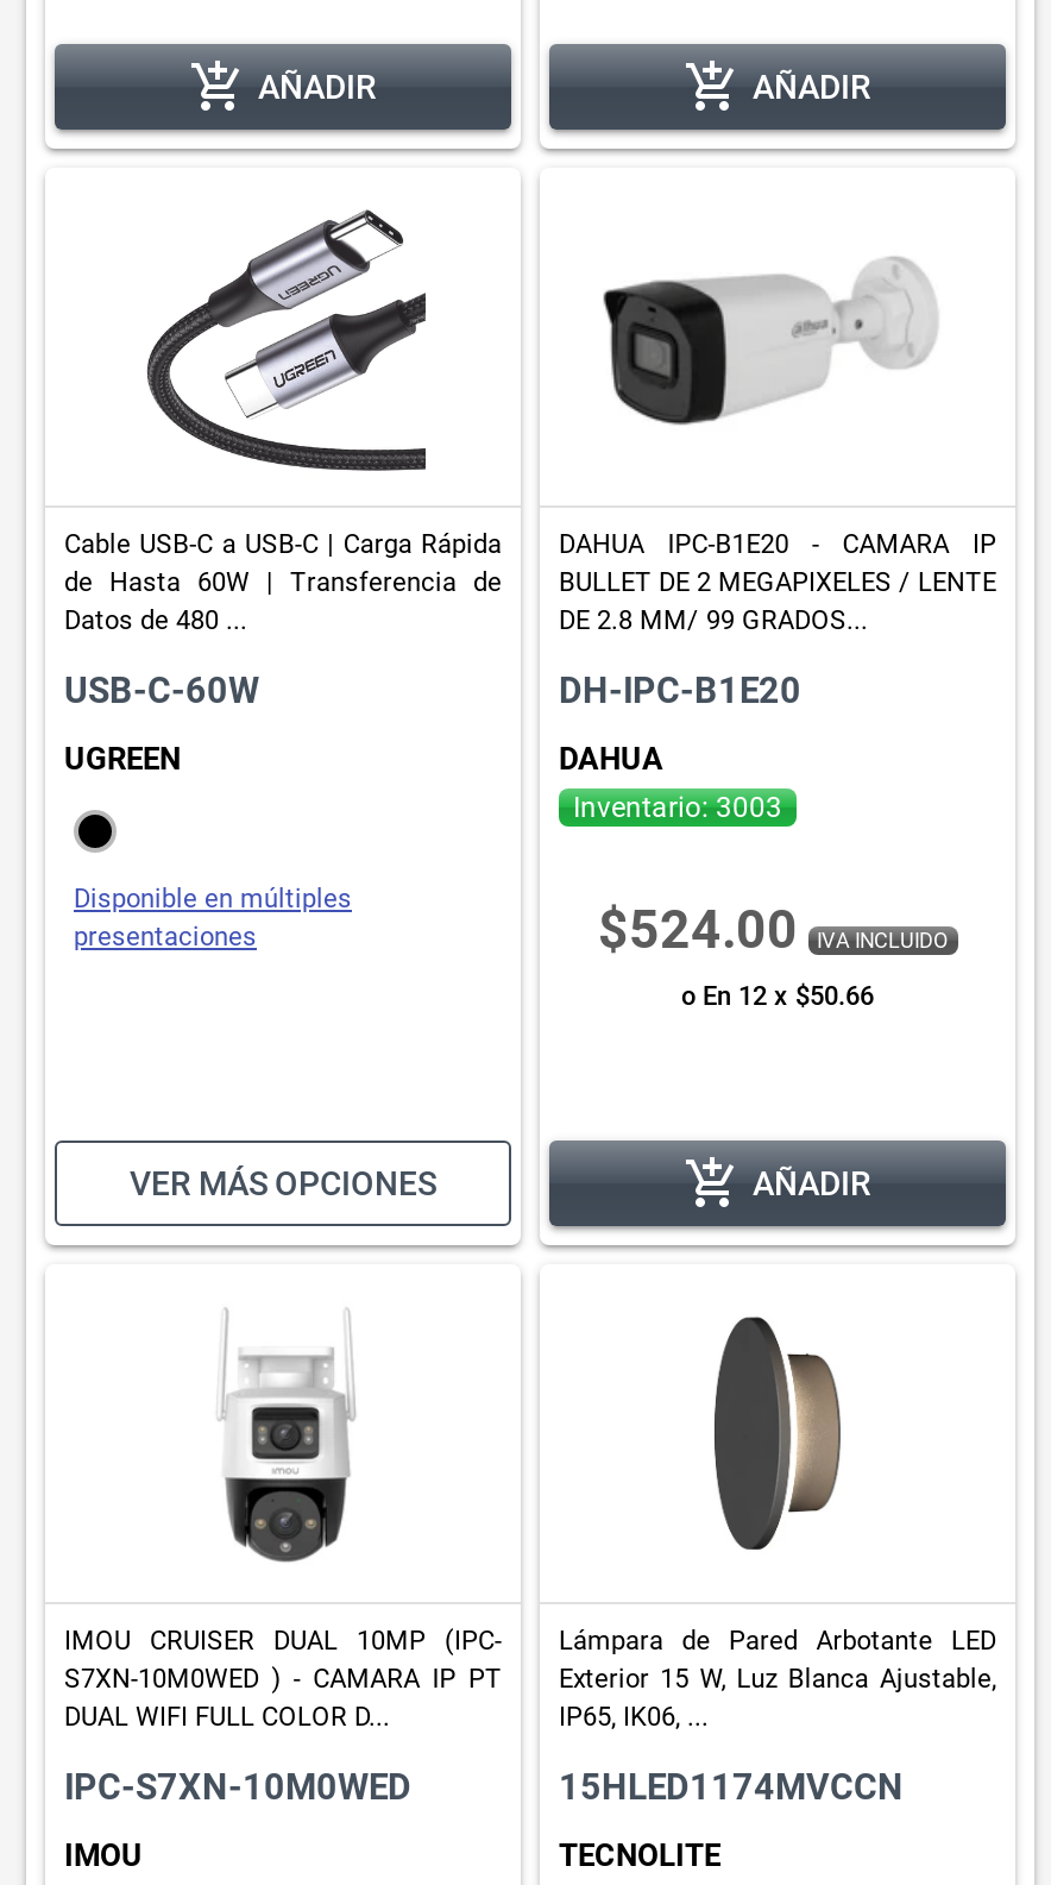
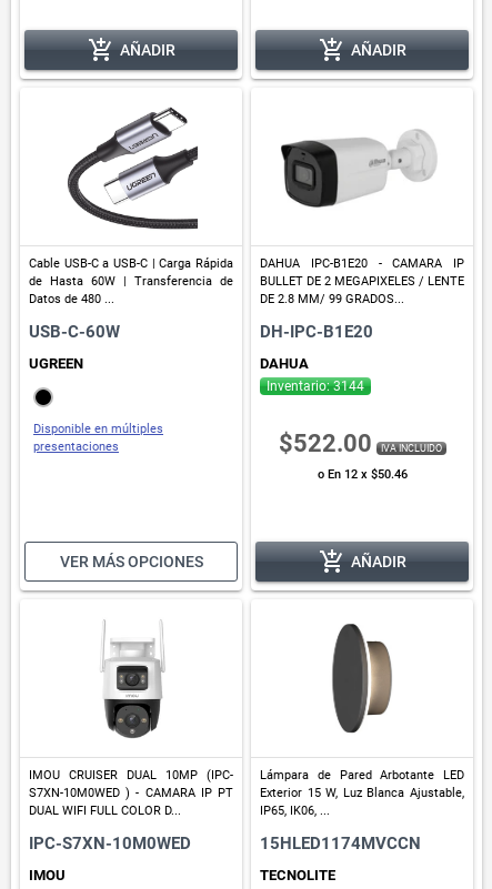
- Inventario: 3003
+ Inventario: 3144

- $524.00 IVA INCLUIDO
+ $522.00 IVA INCLUIDO

- o En 12 x $50.66
+ o En 12 x $50.46
